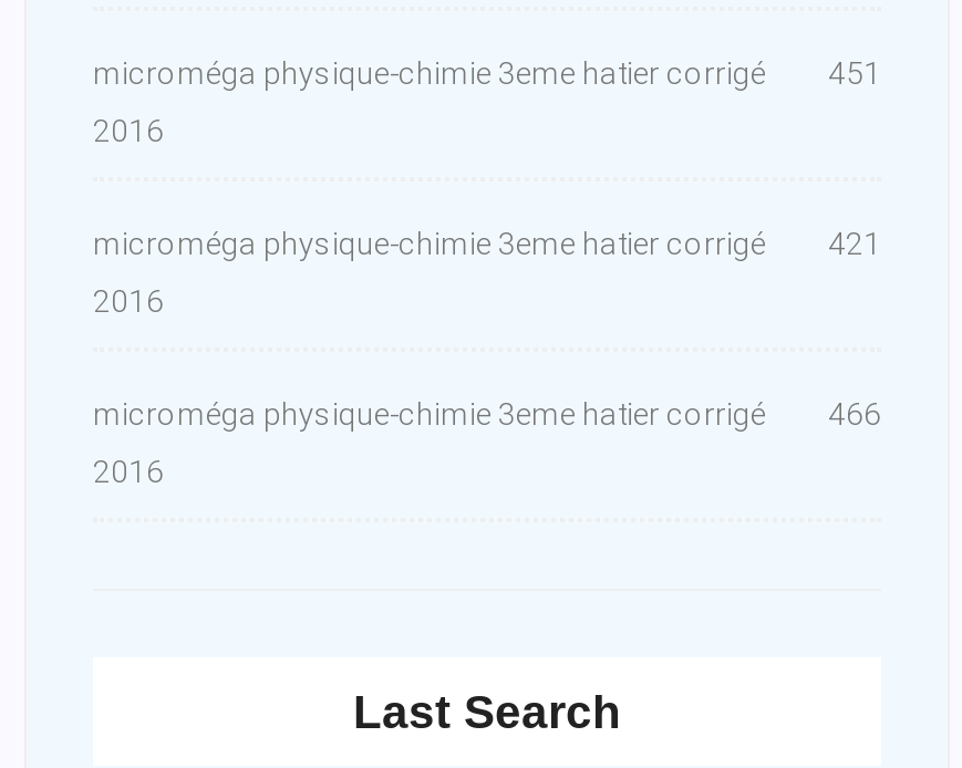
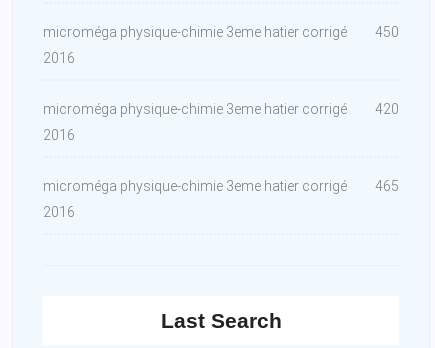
- microméga physique-chimie 3eme hatier corrigé 451
+ microméga physique-chimie 3eme hatier corrigé 450

- microméga physique-chimie 3eme hatier corrigé 421
+ microméga physique-chimie 3eme hatier corrigé 420

- microméga physique-chimie 3eme hatier corrigé 466
+ microméga physique-chimie 3eme hatier corrigé 465
